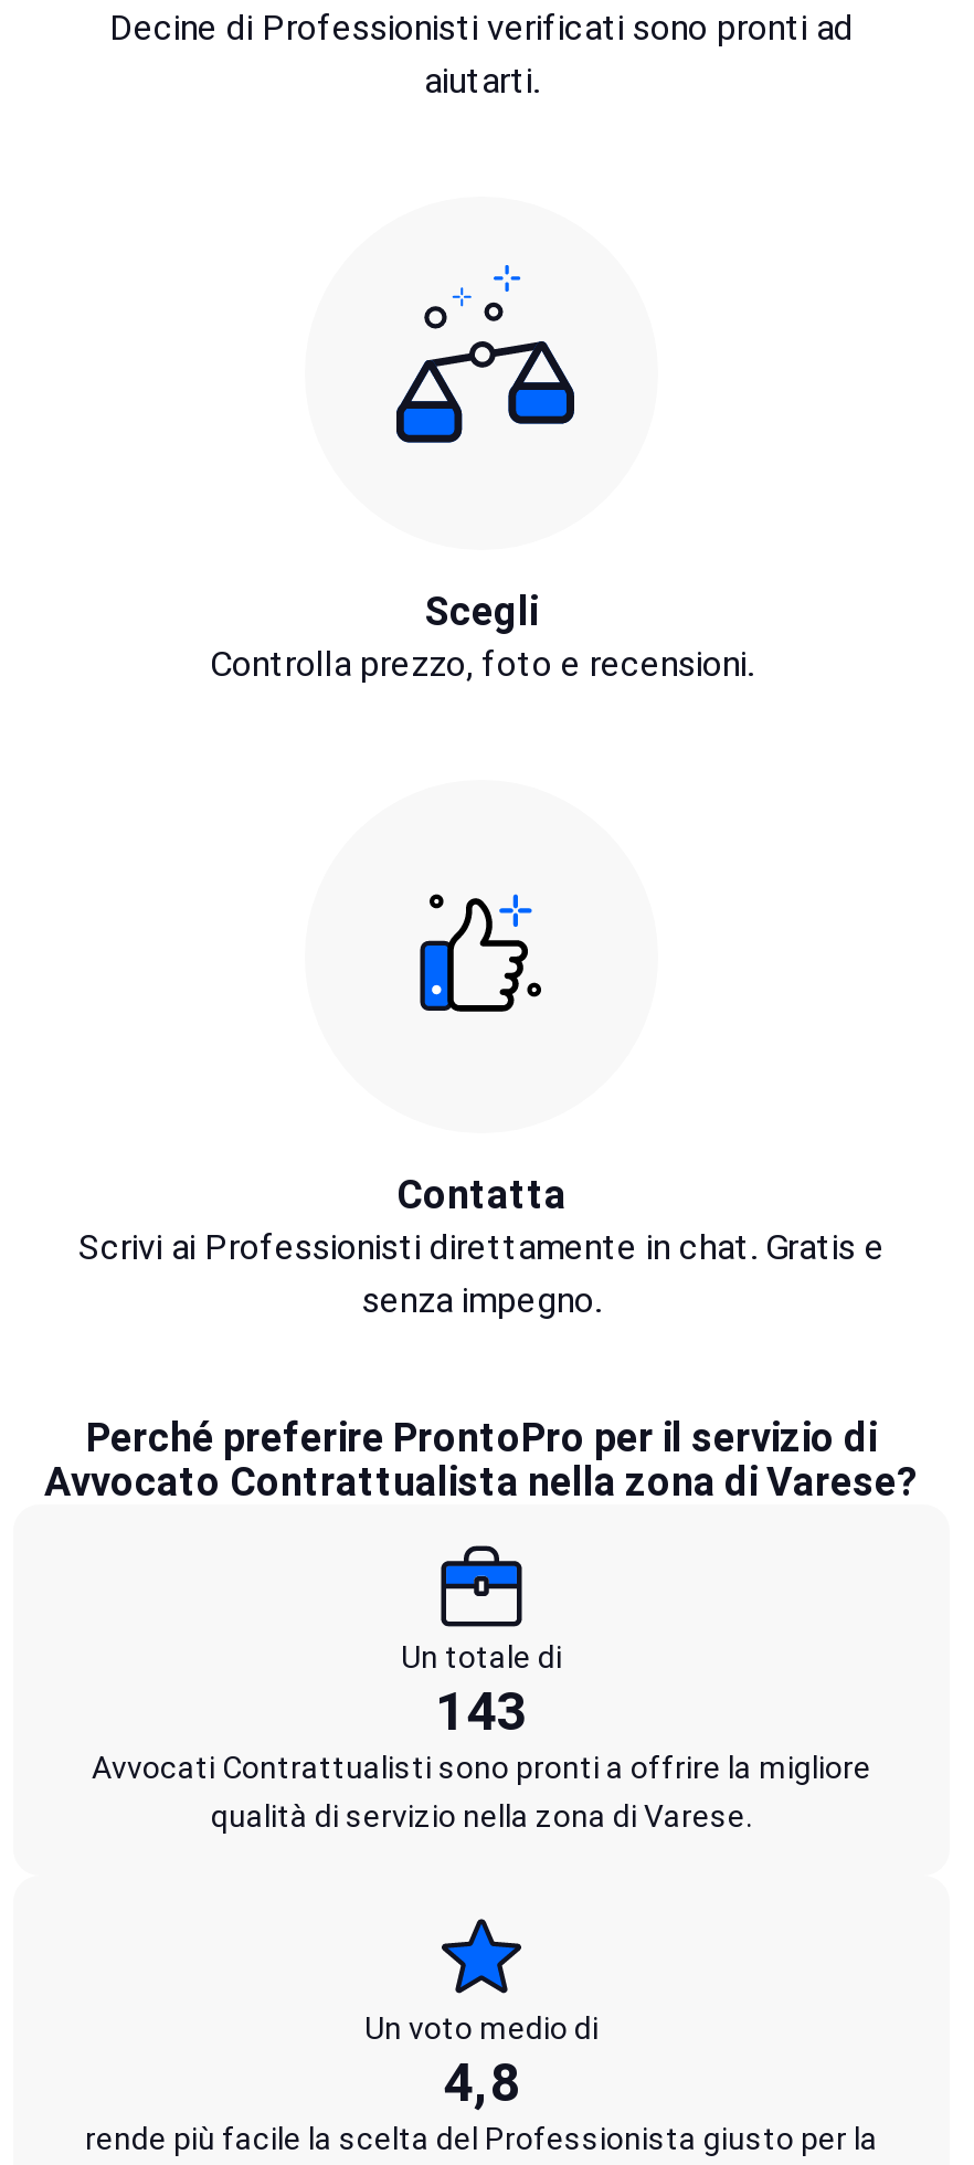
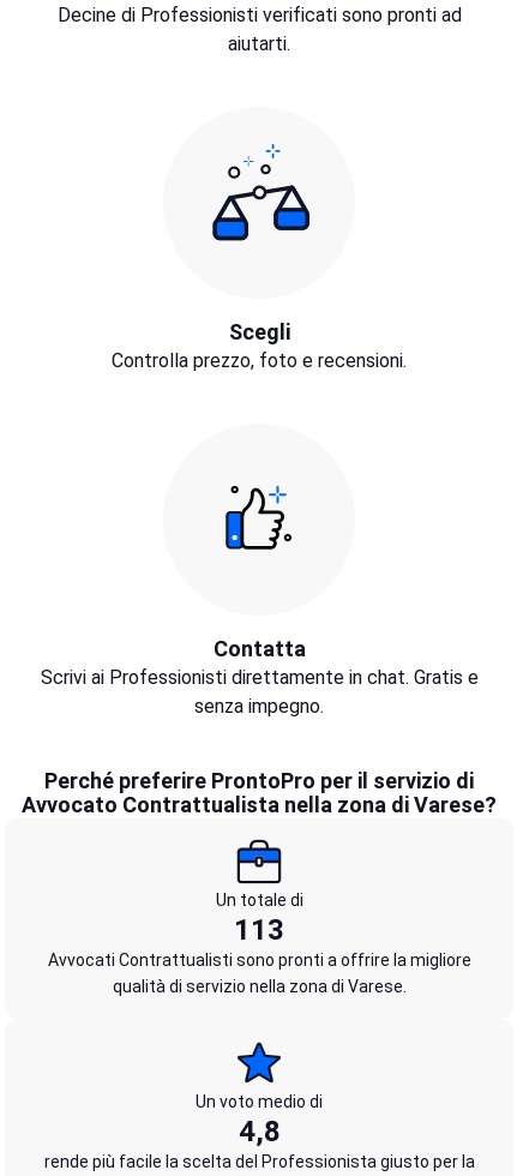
- 143
+ 113
